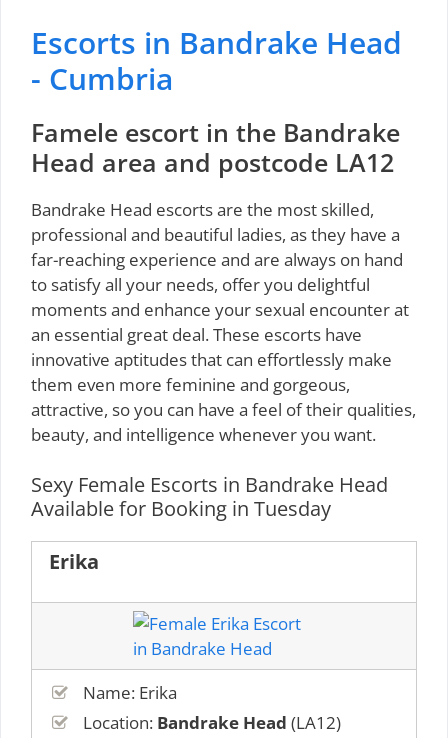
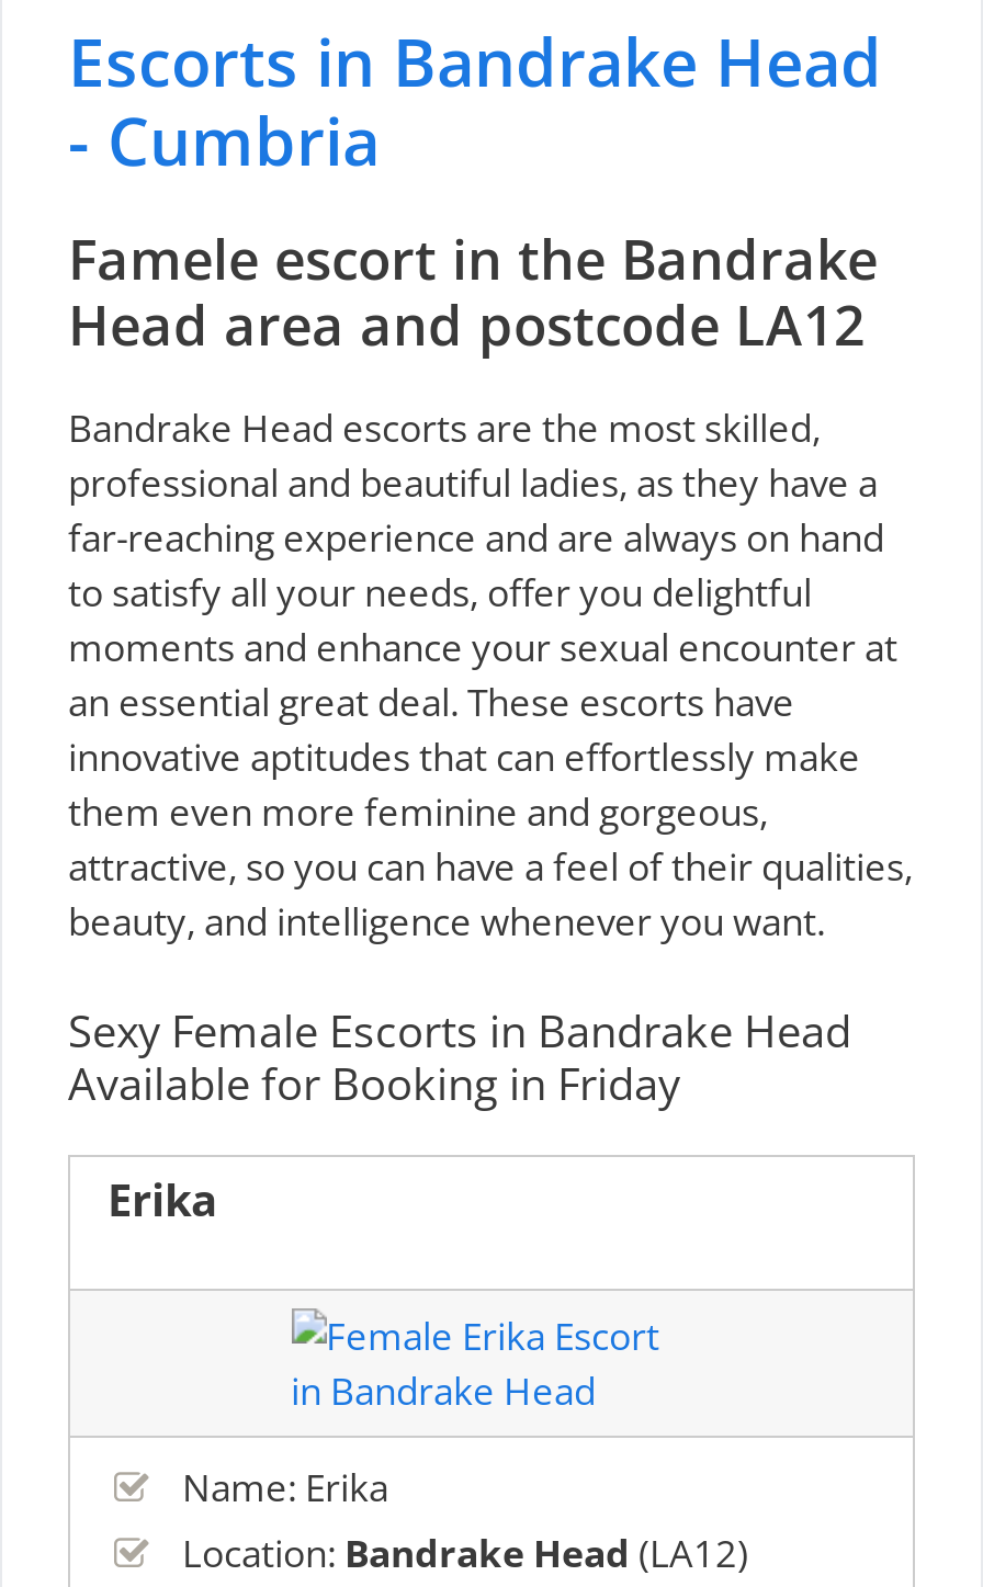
- Available for Booking in Tuesday
+ Available for Booking in Friday
